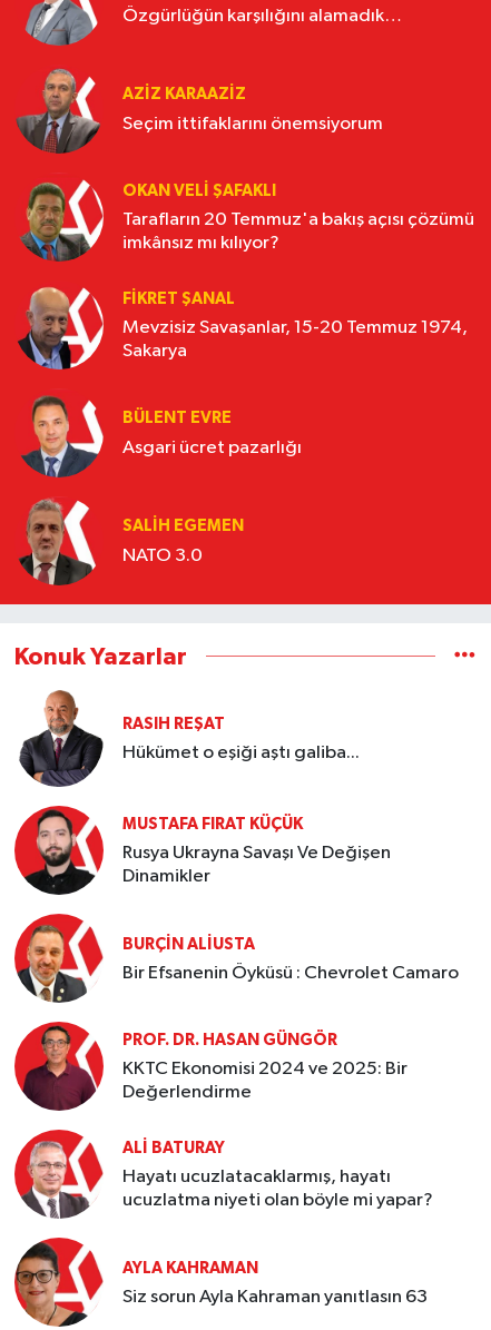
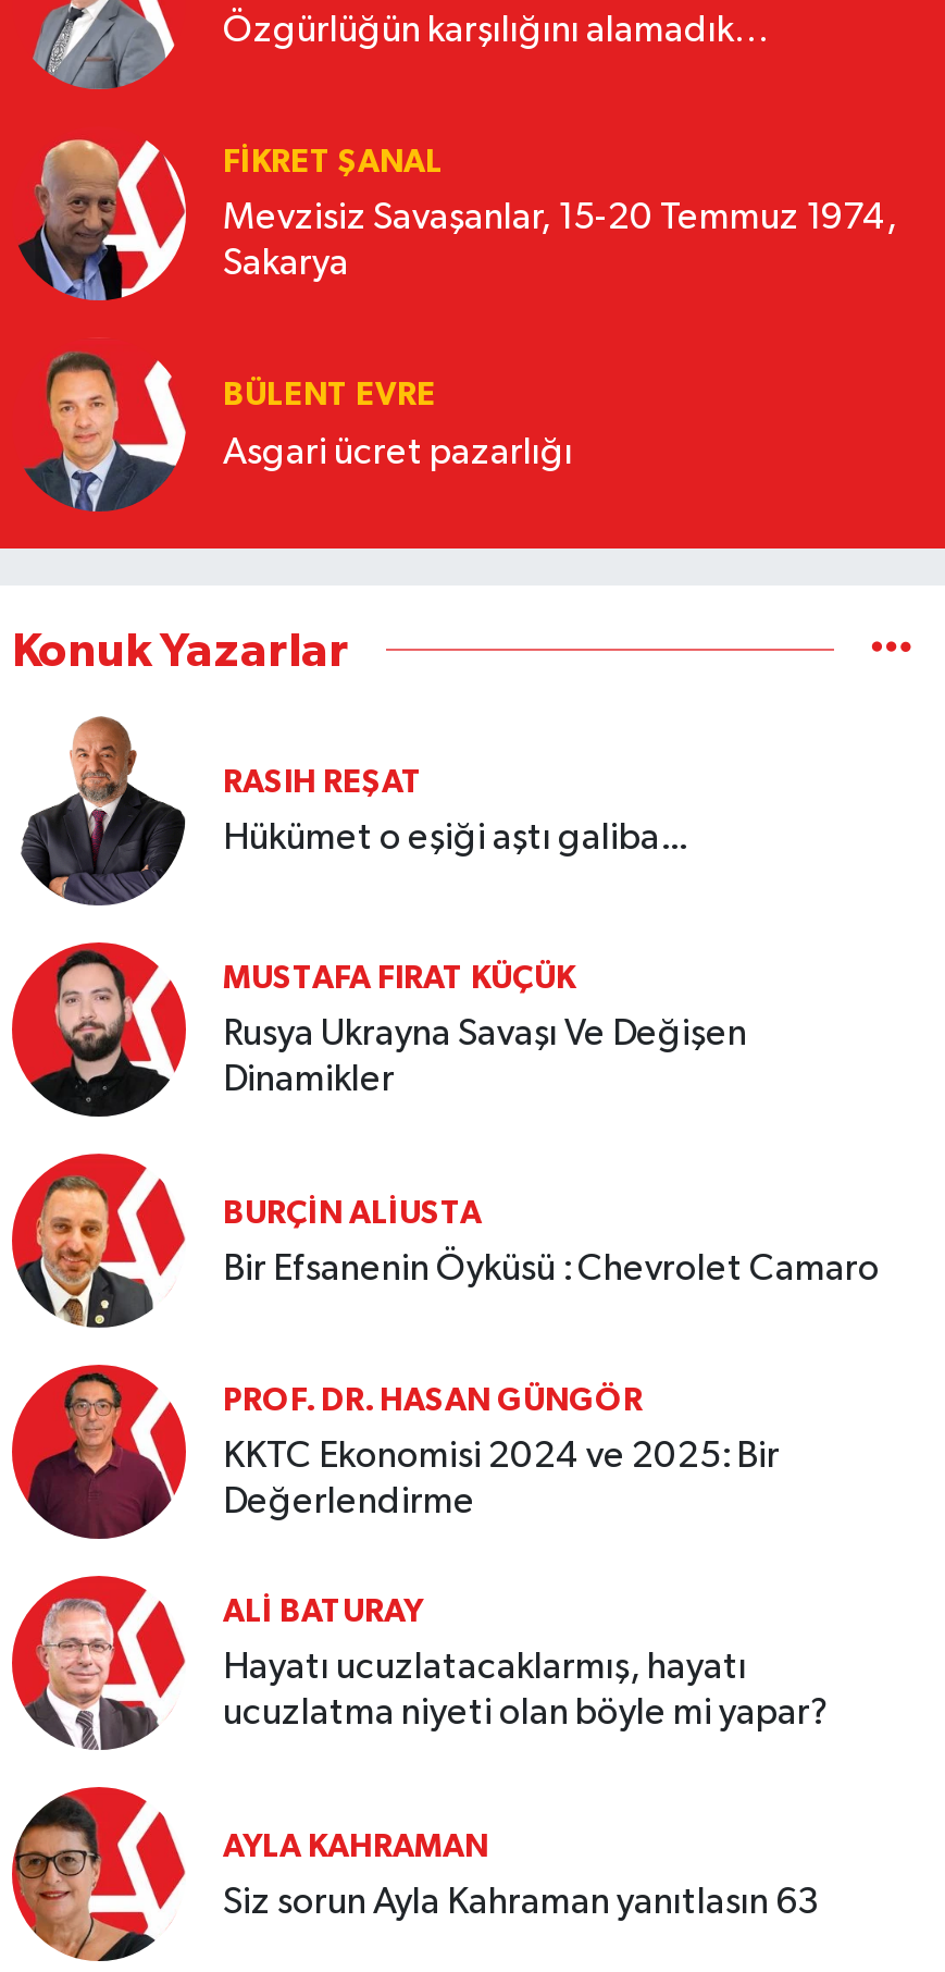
- [image]
- AZIZ KARAAZIZ
- Seçim ittifaklarını önemsiyorum

- [image]
- OKAN VELI ŞAFAKLI
- Tarafların 20 Temmuz'a bakış açısı çözümü
- imkânsız mı kılıyor?

- [image]
- SALIH EGEMEN
- NATO 3.0
